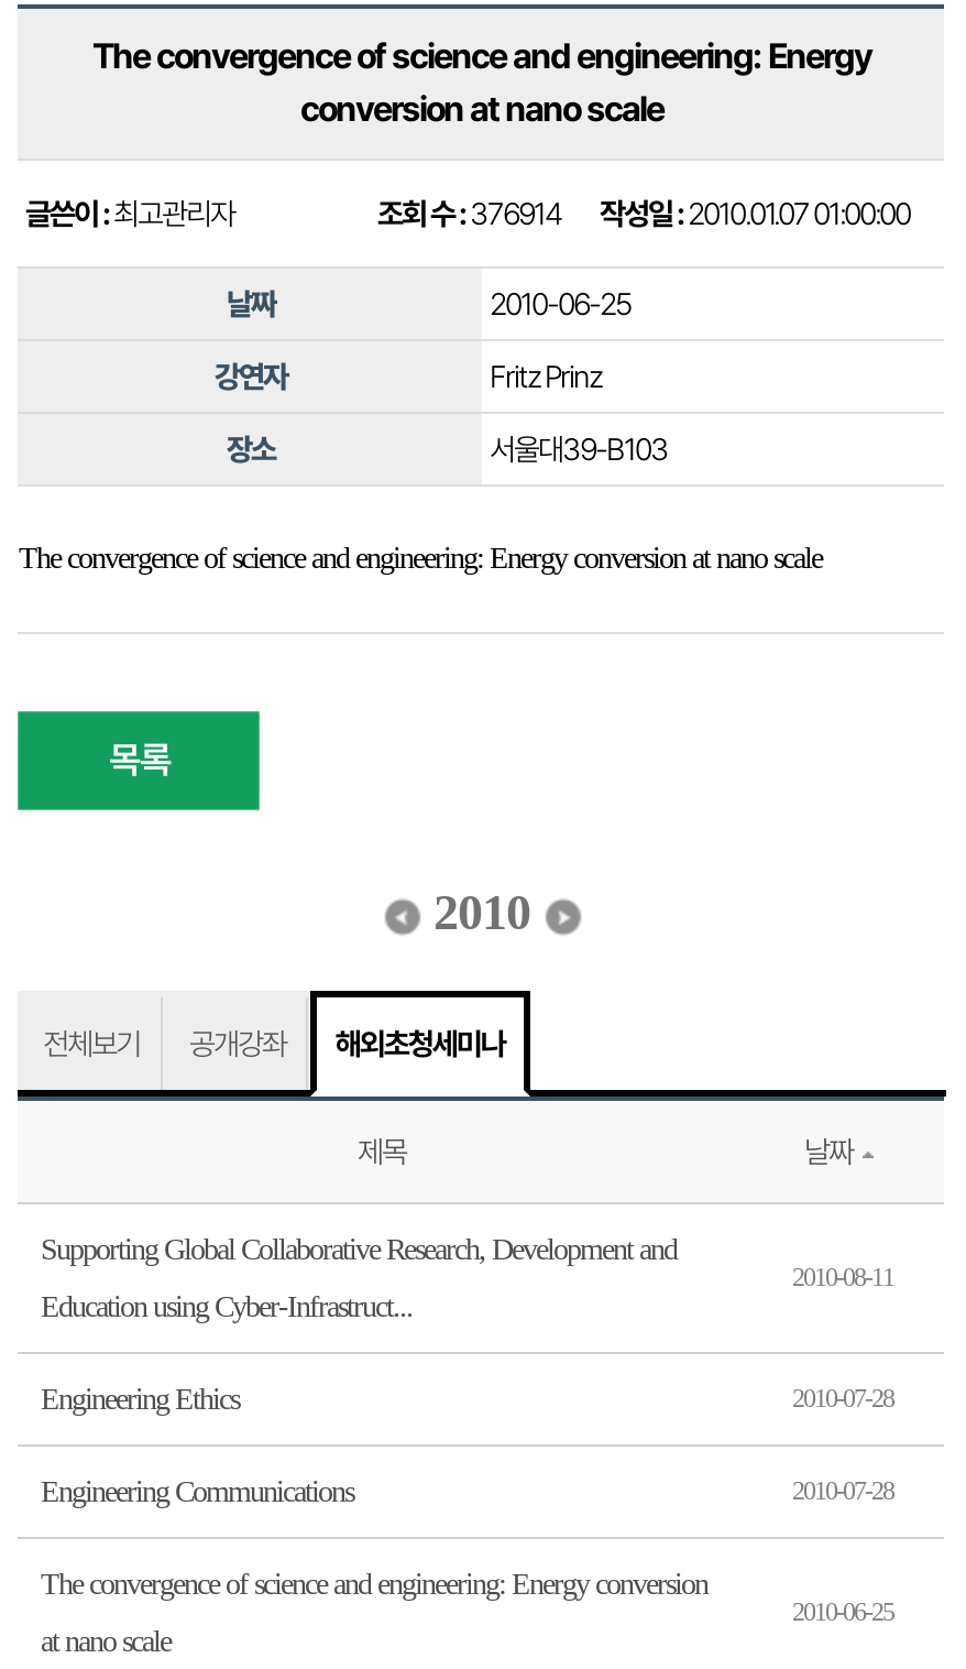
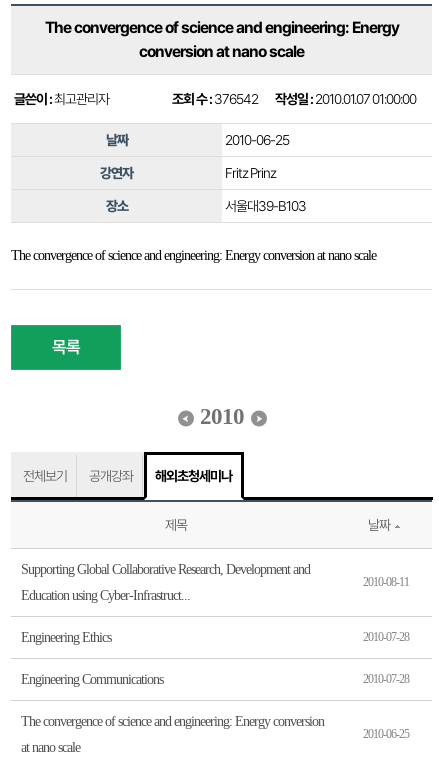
- 조회 수 : 376914 작성일 : 2010.01.07 01:00:00
+ 조회 수 : 376542 작성일 : 2010.01.07 01:00:00
